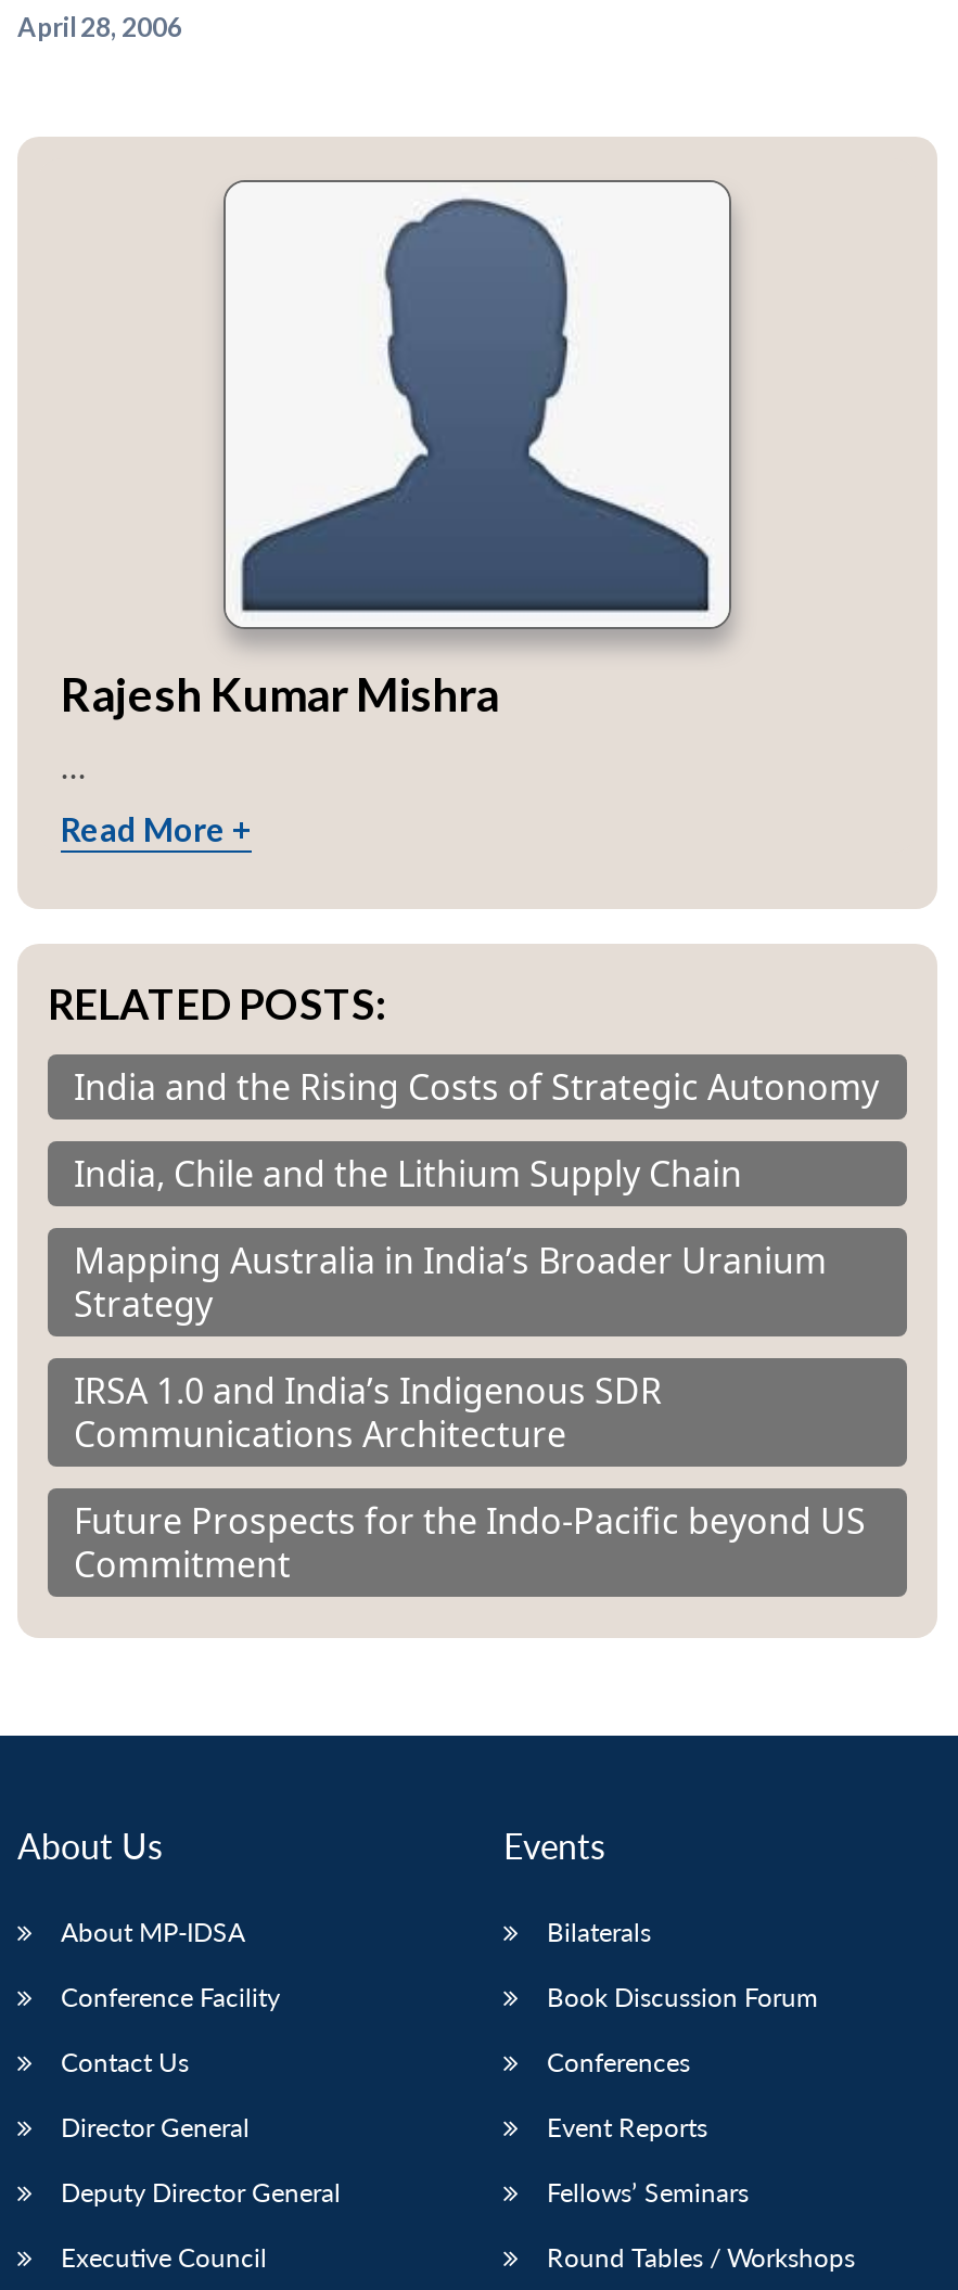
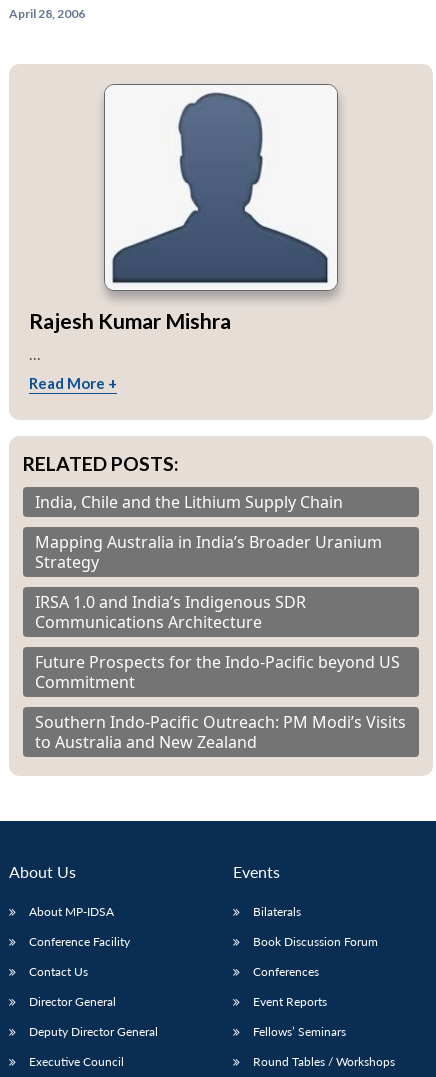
- India and the Rising Costs of Strategic Autonomy

moved up: India, Chile and the Lithium Supply Chain | Mapping Australia in India’s Broader Uranium | Strategy | IRSA 1.0 and India’s Indigenous SDR | Communications Architecture | Future Prospects for the Indo-Pacific beyond US | Commitment

+ Southern Indo-Pacific Outreach: PM Modi’s Visits
+ to Australia and New Zealand
